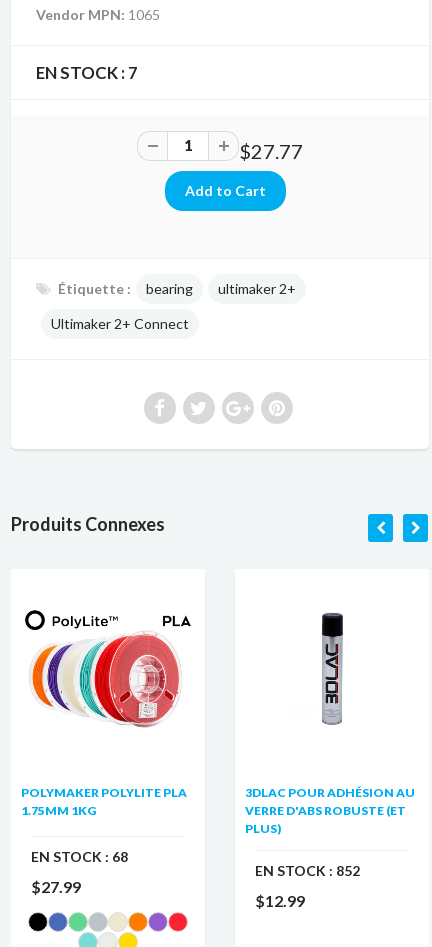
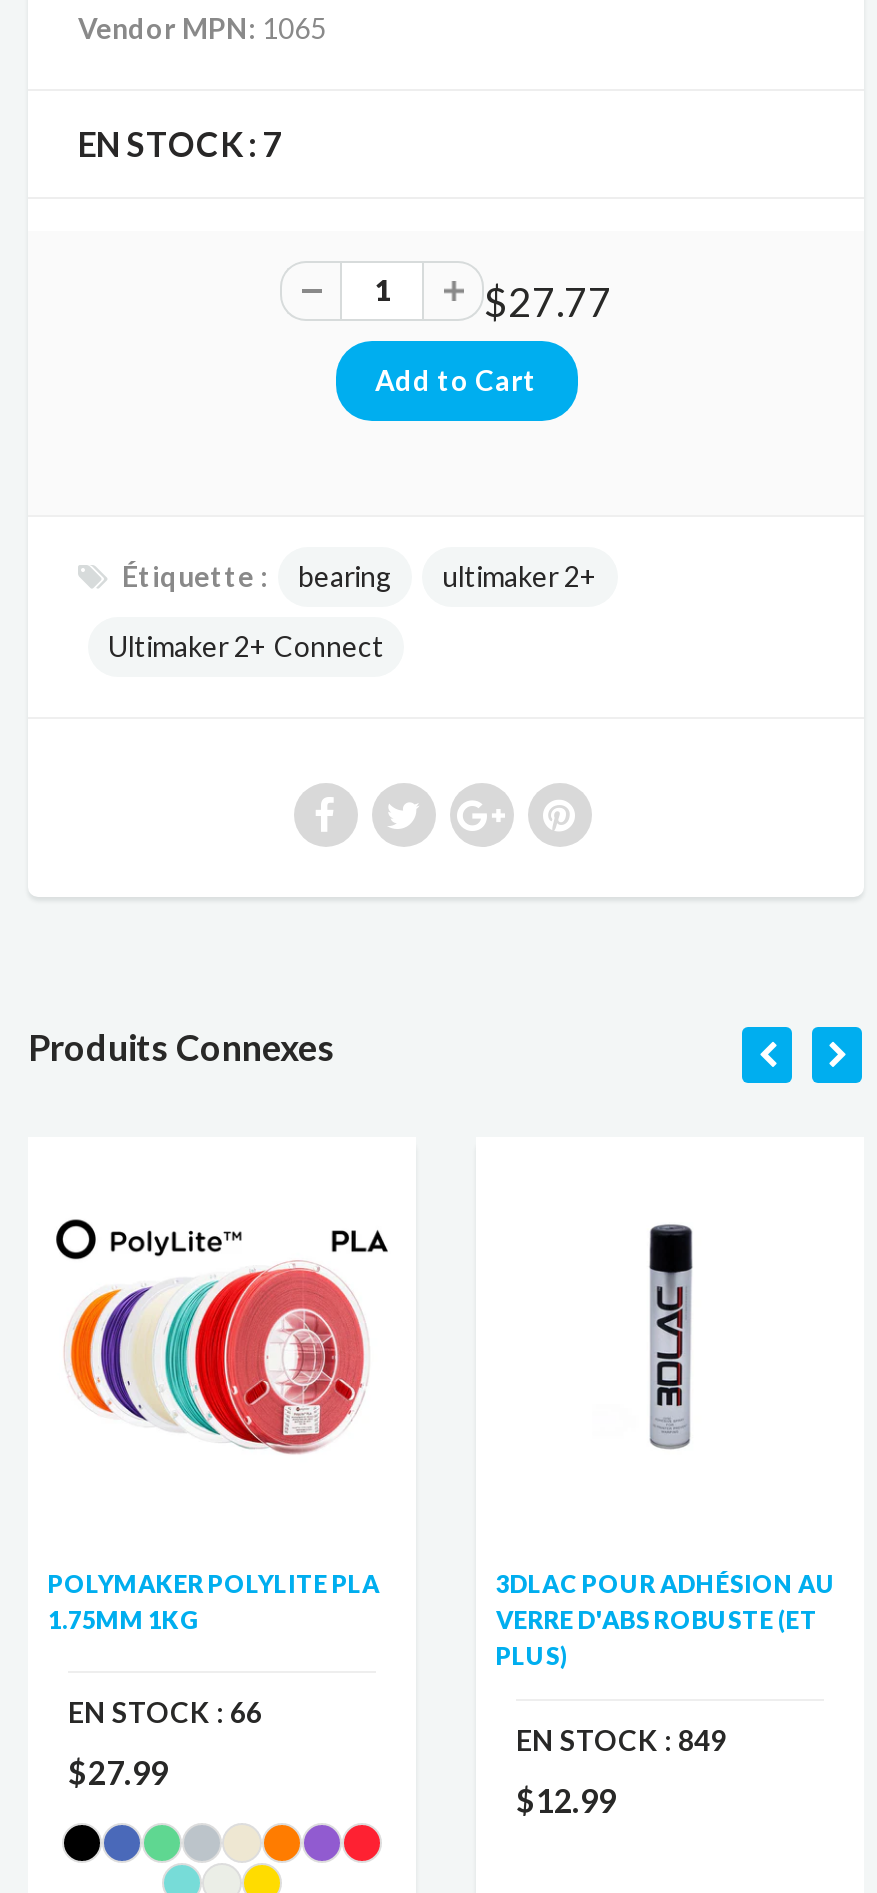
- EN STOCK : 68
+ EN STOCK : 66

- EN STOCK : 852
+ EN STOCK : 849
